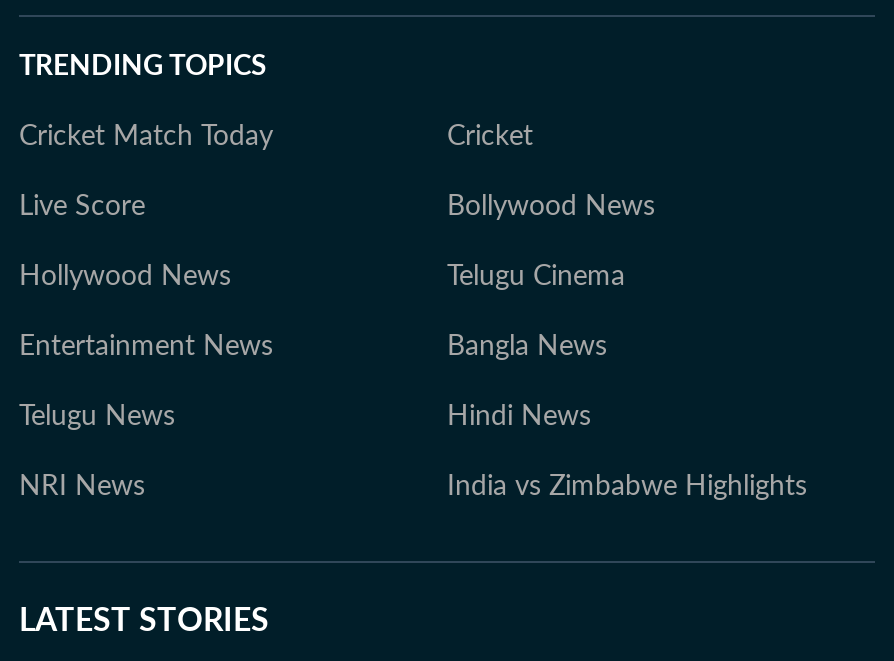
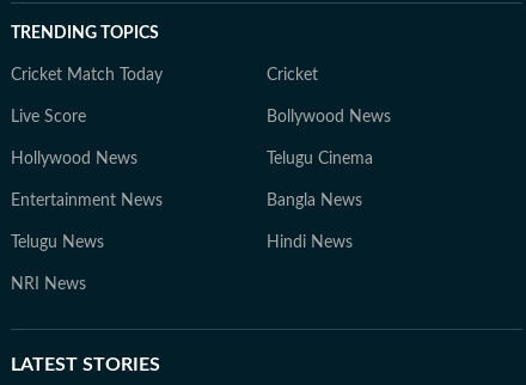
- India vs Zimbabwe Highlights
